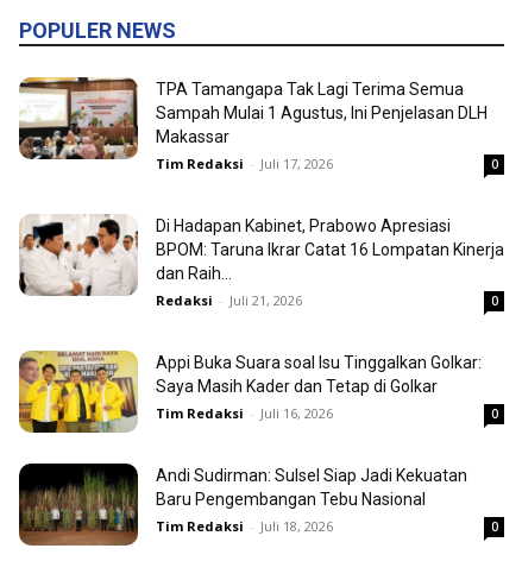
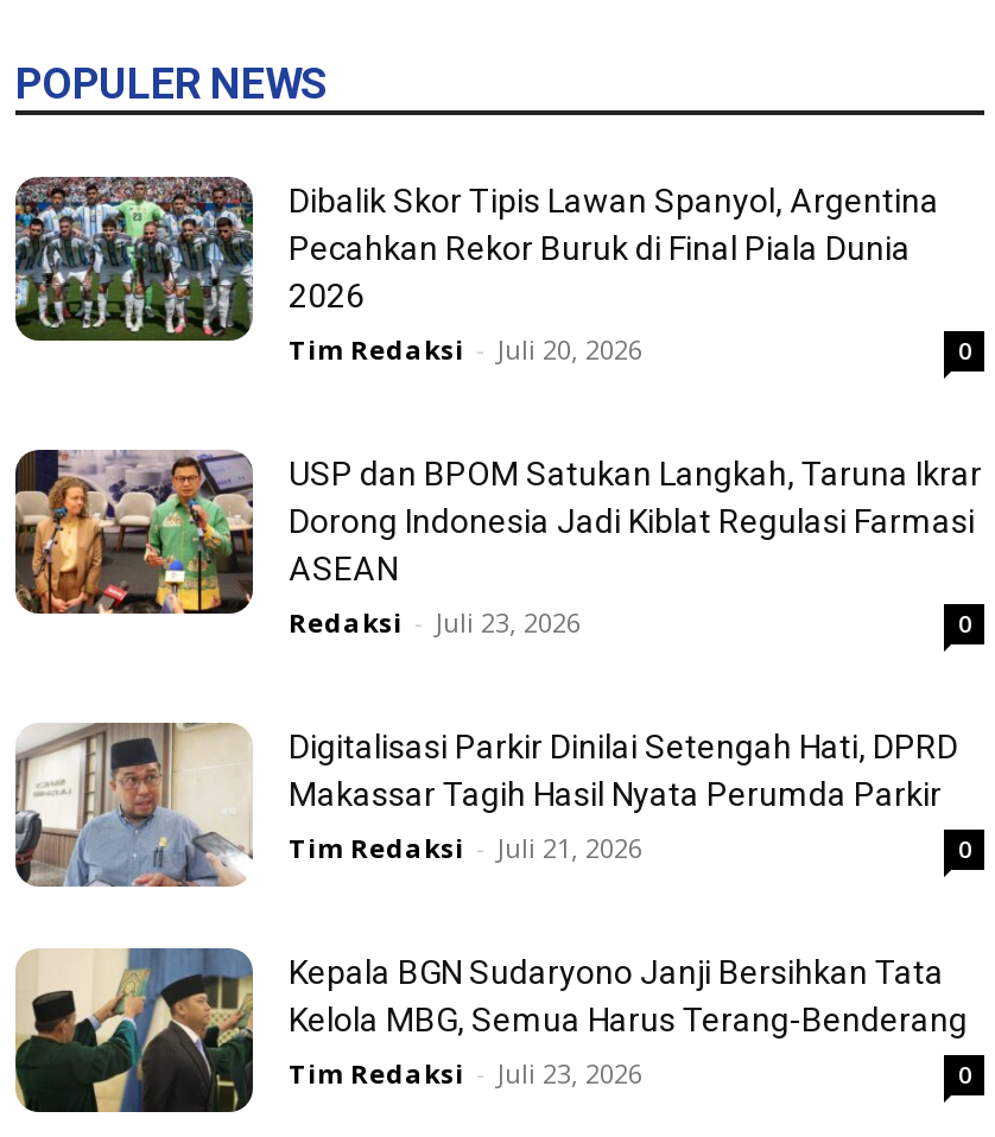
- [image]
- TPA Tamangapa Tak Lagi Terima Semua
- Sampah Mulai 1 Agustus, Ini Penjelasan DLH
- Makassar
- Tim Redaksi - Juli 17, 2026
+ [image]
+ Dibalik Skor Tipis Lawan Spanyol, Argentina
+ Pecahkan Rekor Buruk di Final Piala Dunia
+ 2026
+ Tim Redaksi - Juli 20, 2026

- [image]
- Di Hadapan Kabinet, Prabowo Apresiasi
- BPOM: Taruna Ikrar Catat 16 Lompatan Kinerja
- dan Raih...
- Redaksi - Juli 21, 2026
+ [image]
+ USP dan BPOM Satukan Langkah, Taruna Ikrar
+ Dorong Indonesia Jadi Kiblat Regulasi Farmasi
+ ASEAN
+ Redaksi - Juli 23, 2026

- [image]
- Appi Buka Suara soal Isu Tinggalkan Golkar:
- Saya Masih Kader dan Tetap di Golkar
- Tim Redaksi - Juli 16, 2026
+ [image]
+ Digitalisasi Parkir Dinilai Setengah Hati, DPRD
+ Makassar Tagih Hasil Nyata Perumda Parkir
+ Tim Redaksi - Juli 21, 2026

- [image]
- Andi Sudirman: Sulsel Siap Jadi Kekuatan
- Baru Pengembangan Tebu Nasional
- Tim Redaksi - Juli 18, 2026
+ [image]
+ Kepala BGN Sudaryono Janji Bersihkan Tata
+ Kelola MBG, Semua Harus Terang-Benderang
+ Tim Redaksi - Juli 23, 2026
